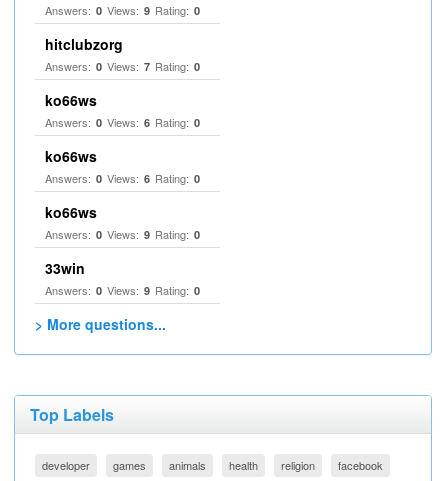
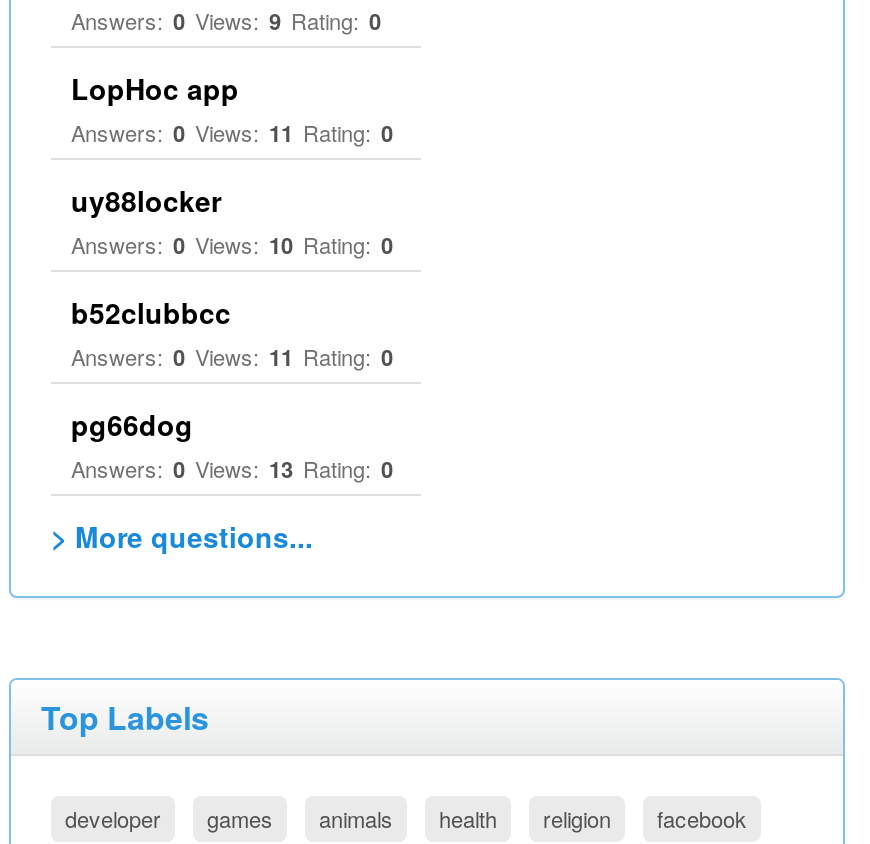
- hitclubzorg
- Answers: 0 Views: 7 Rating: 0
- ko66ws
- Answers: 0 Views: 6 Rating: 0
- ko66ws
- Answers: 0 Views: 6 Rating: 0
- ko66ws
- Answers: 0 Views: 9 Rating: 0
- 33win
- Answers: 0 Views: 9 Rating: 0
+ LopHoc app
+ Answers: 0 Views: 11 Rating: 0
+ uy88locker
+ Answers: 0 Views: 10 Rating: 0
+ b52clubbcc
+ Answers: 0 Views: 11 Rating: 0
+ pg66dog
+ Answers: 0 Views: 13 Rating: 0
